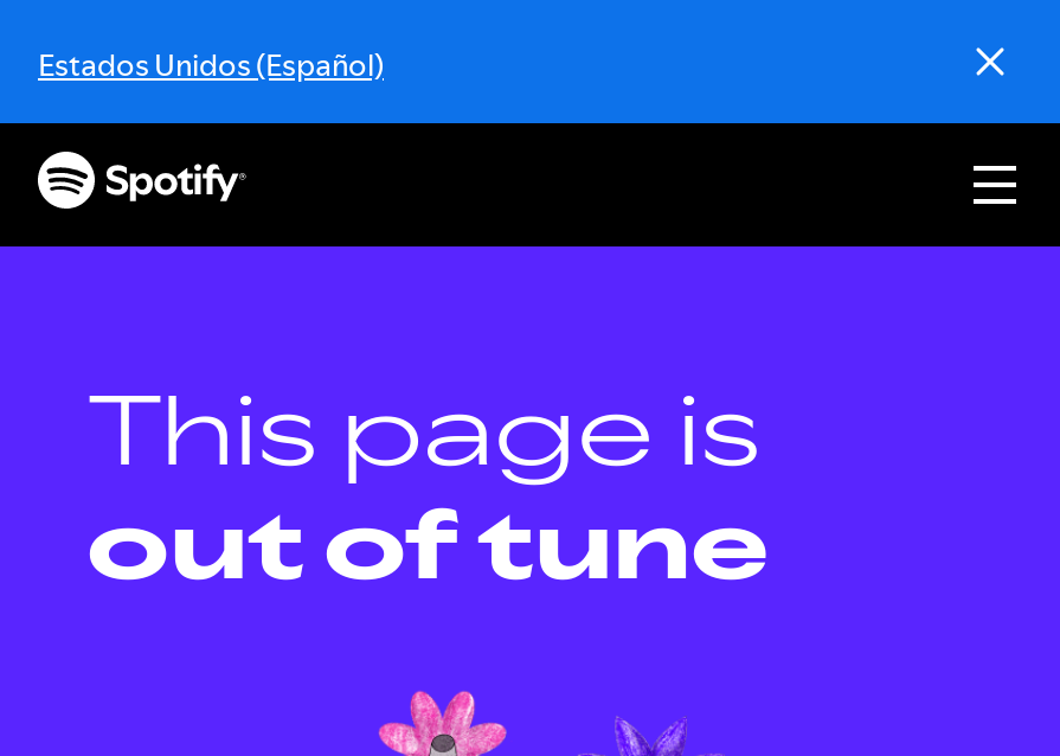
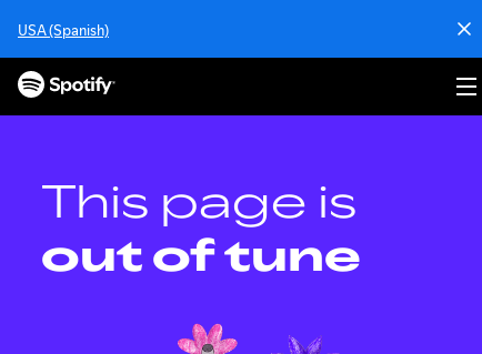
- Estados Unidos (Español)
+ USA (Spanish)
